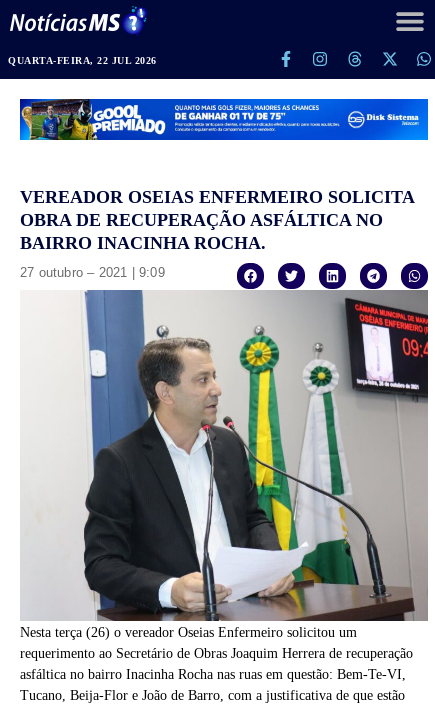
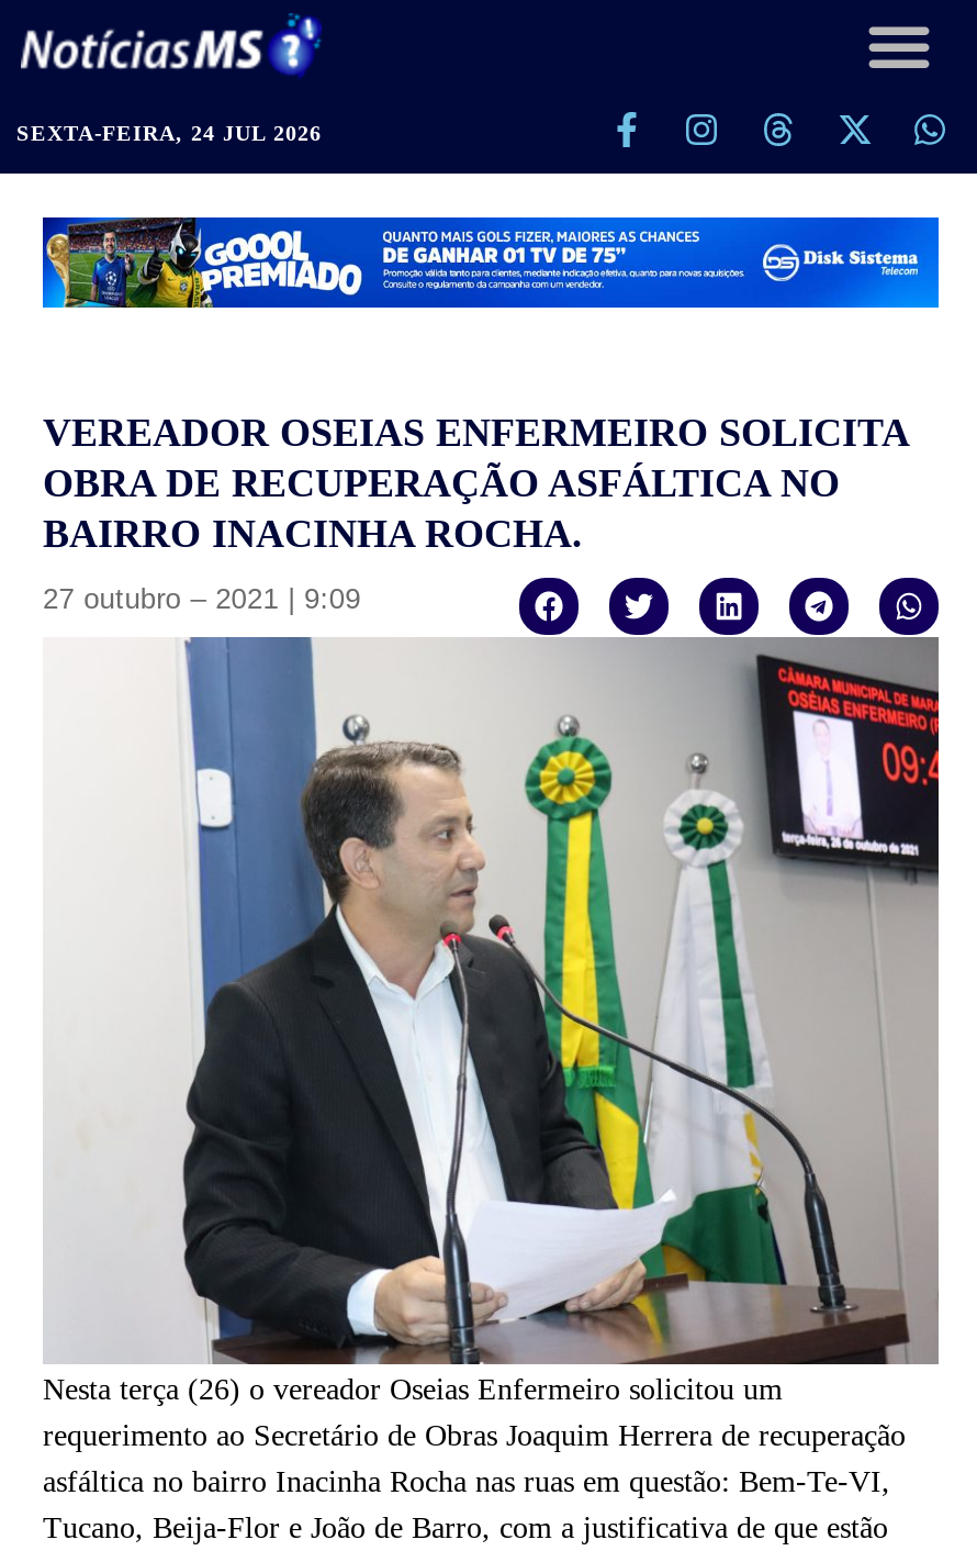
- QUARTA-FEIRA, 22 JUL 2026
+ SEXTA-FEIRA, 24 JUL 2026
